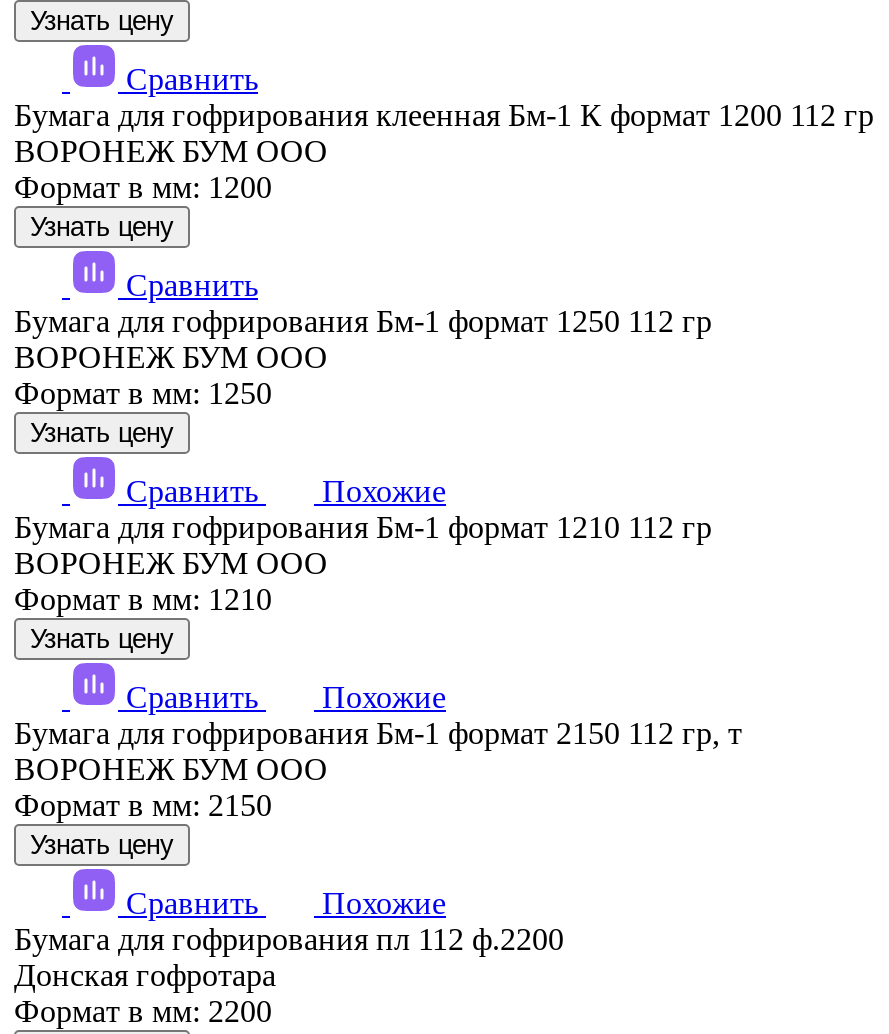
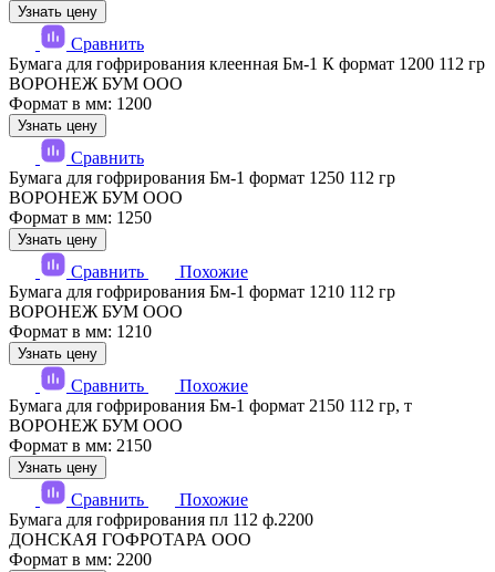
- Донская гофротара
+ ДОНСКАЯ ГОФРОТАРА ООО
